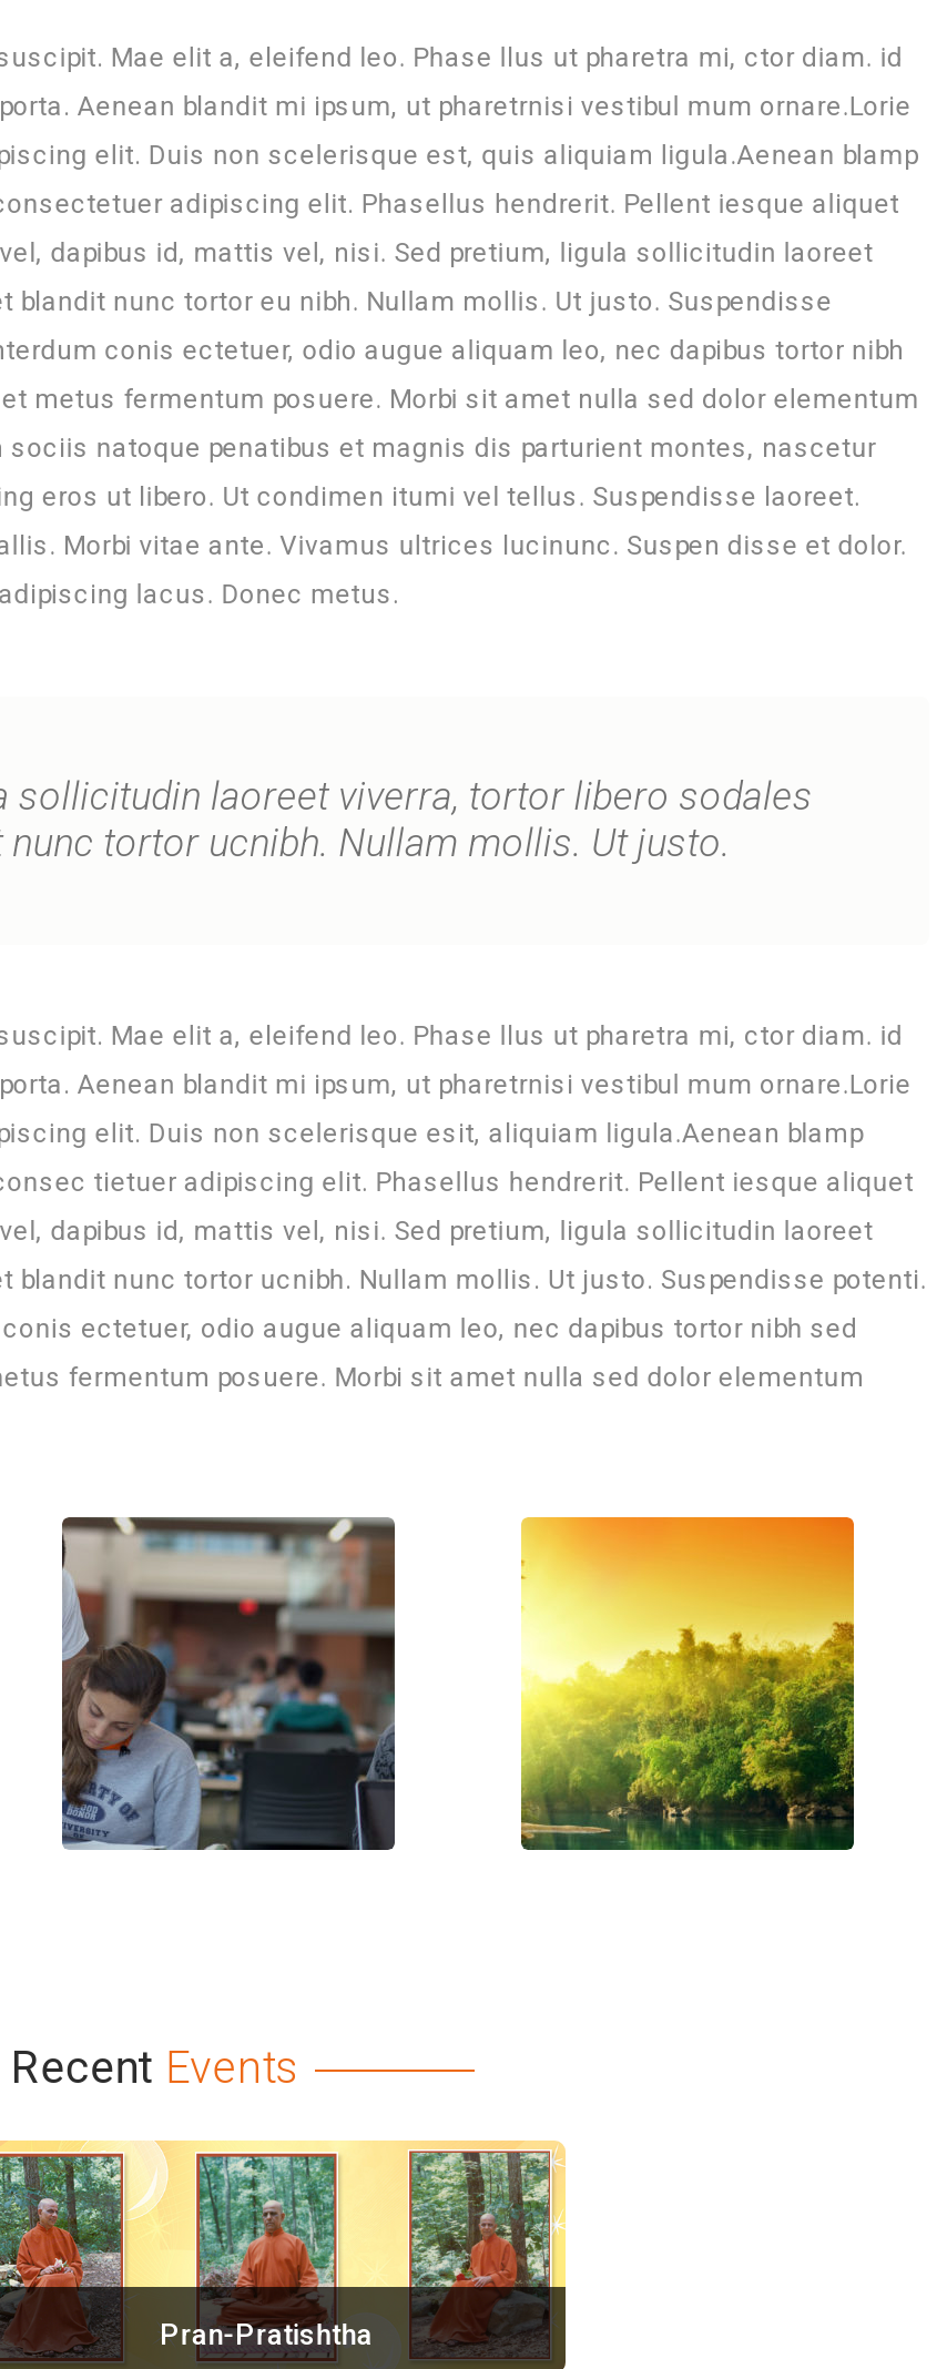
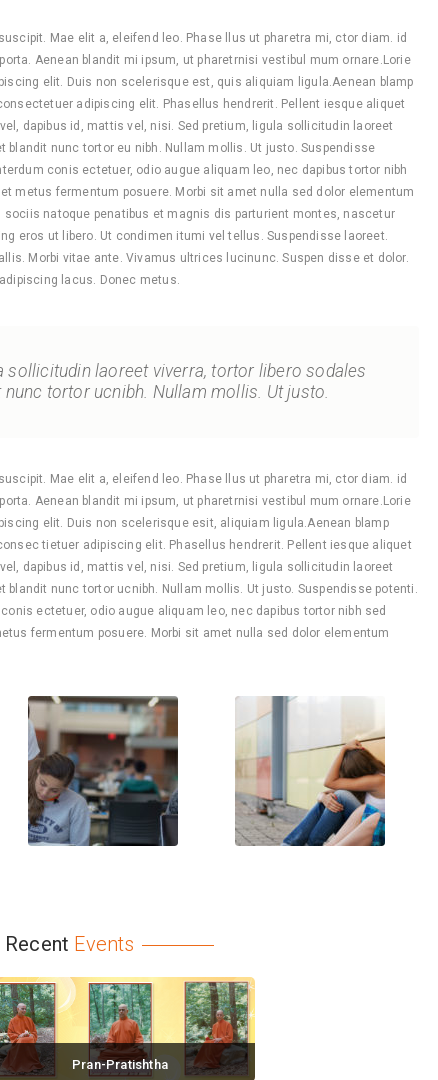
- [image]
+ [image]
